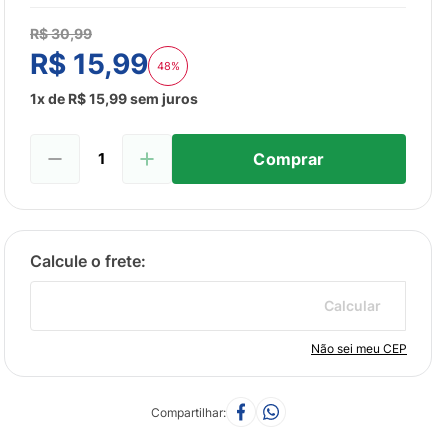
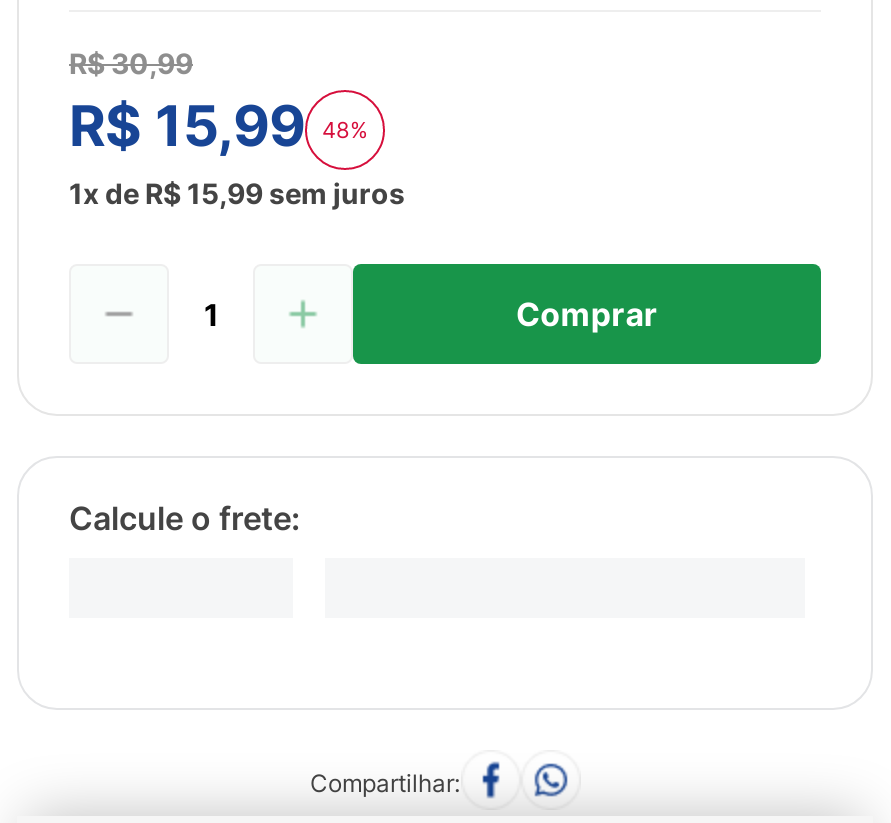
- Calcular

- Não sei meu CEP
